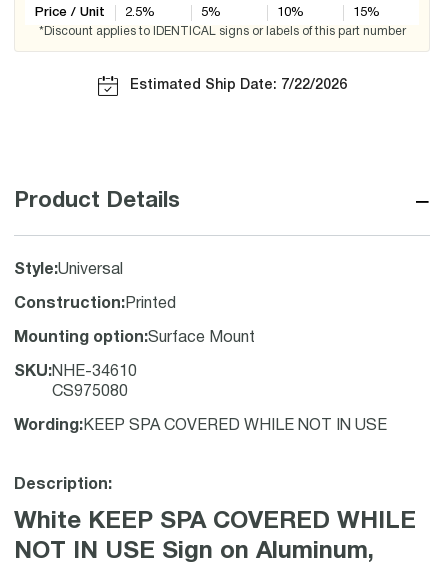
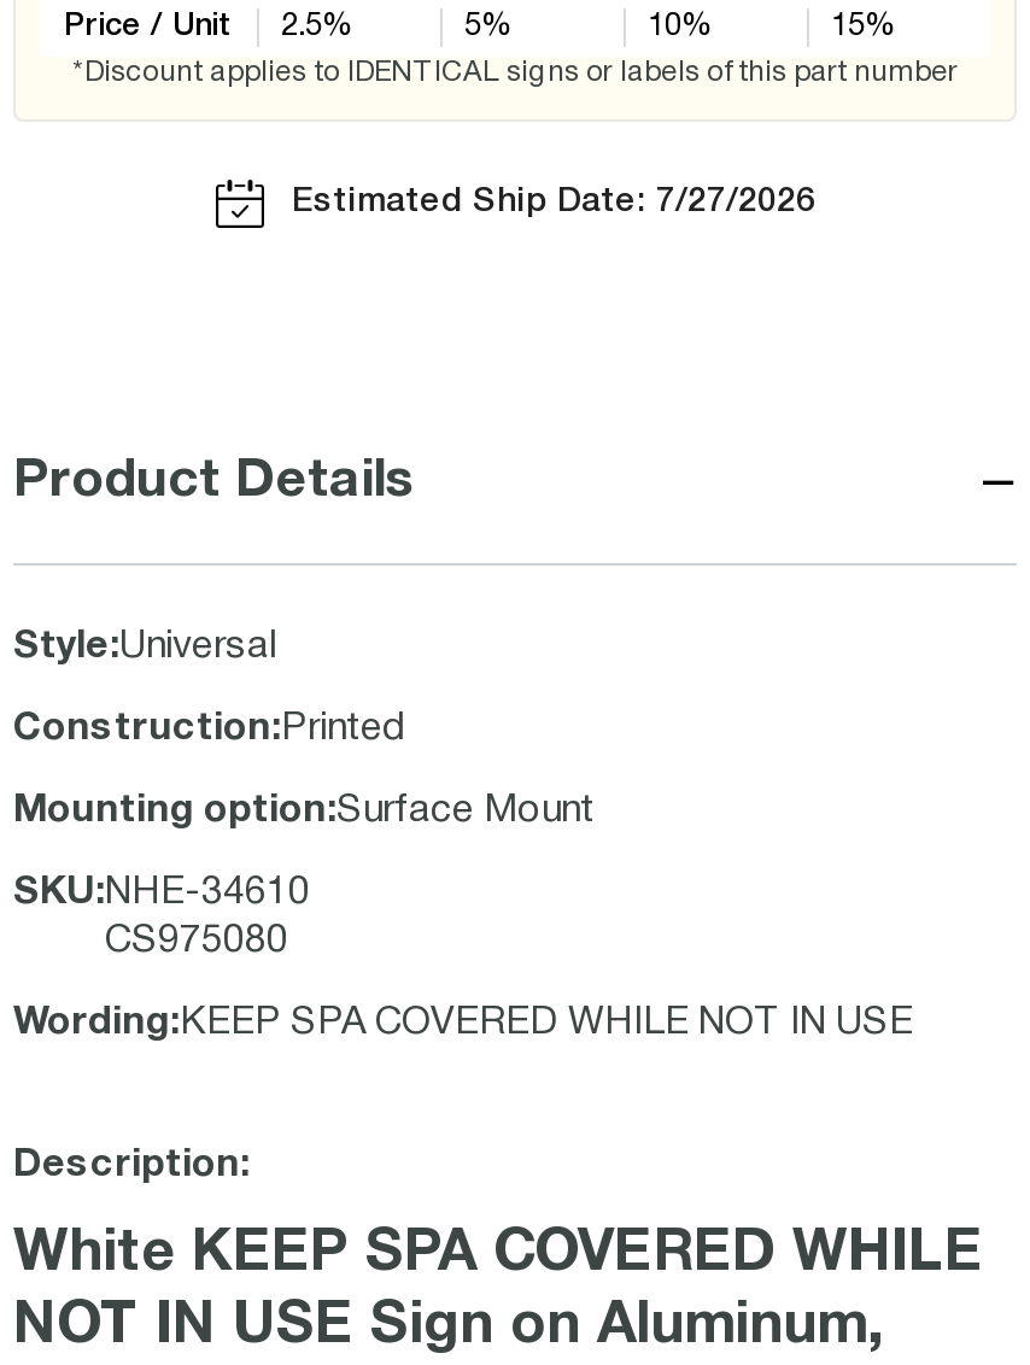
- Estimated Ship Date: 7/22/2026
+ Estimated Ship Date: 7/27/2026
